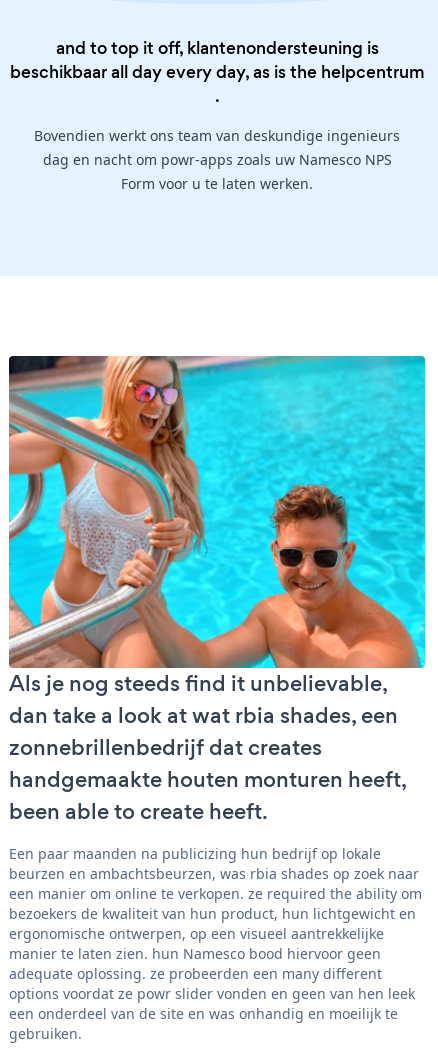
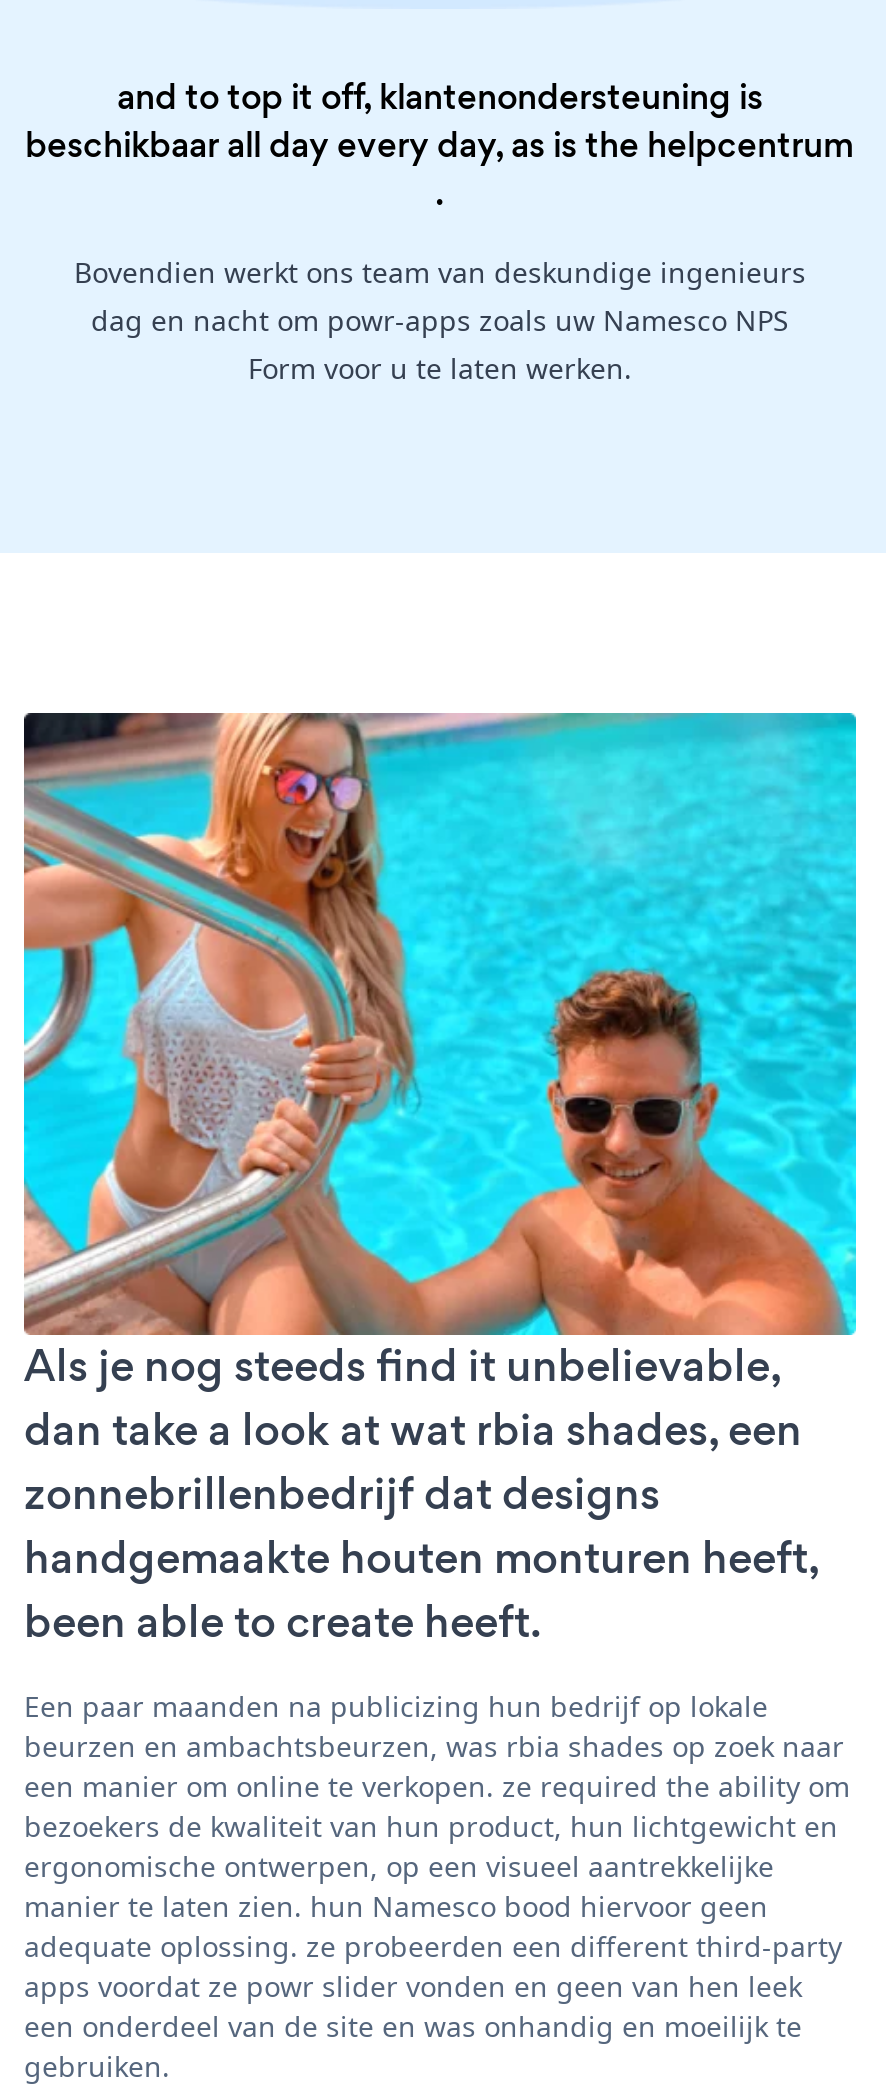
- zonnebrillenbedrijf dat creates
+ zonnebrillenbedrijf dat designs

- adequate oplossing. ze probeerden een many different
+ adequate oplossing. ze probeerden een different third-party

- options voordat ze powr slider vonden en geen van hen leek
+ apps voordat ze powr slider vonden en geen van hen leek
